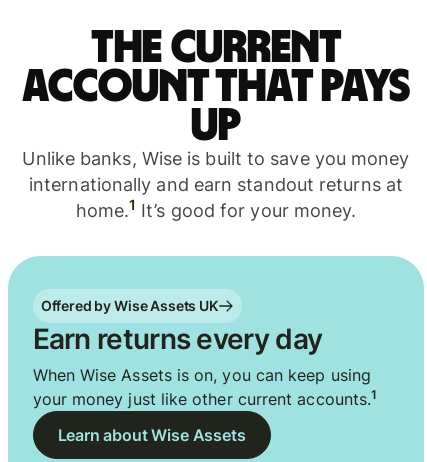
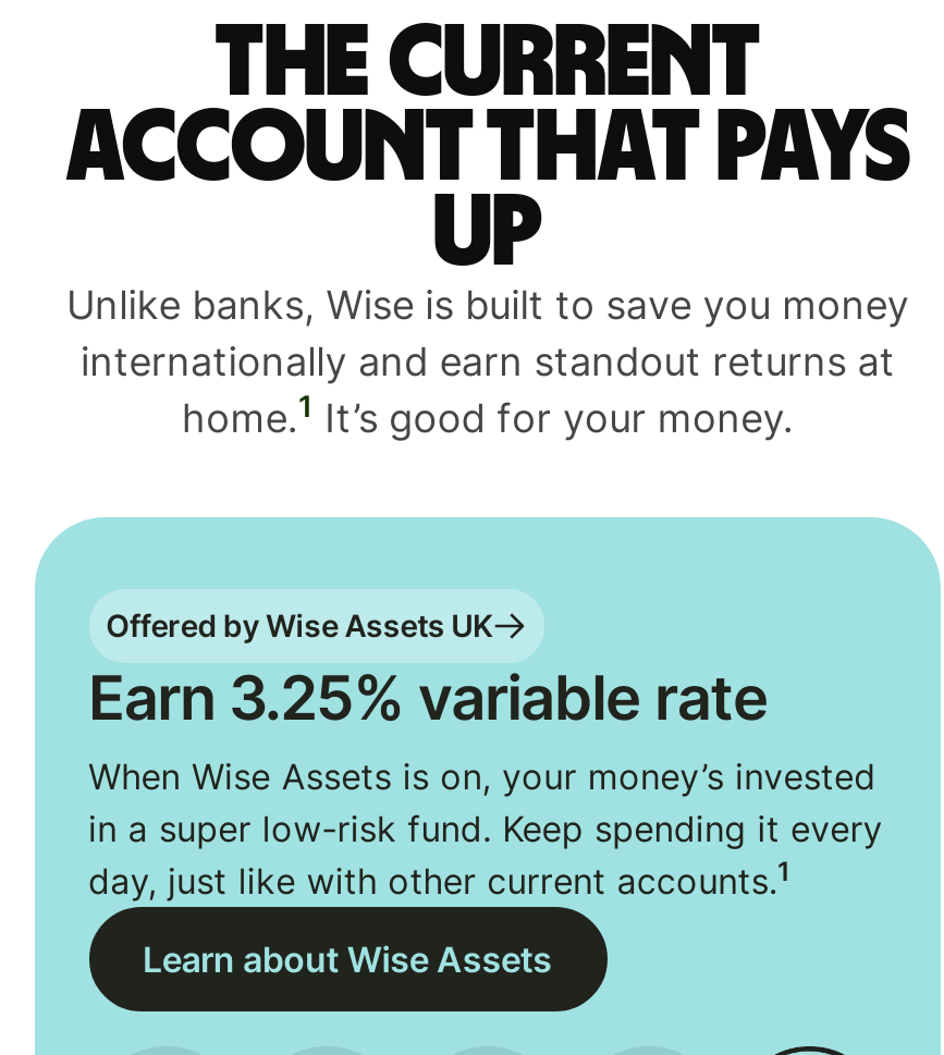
- Earn returns every day
- When Wise Assets is on, you can keep using
- your money just like other current accounts. 1
+ Earn 3.25% variable rate
+ When Wise Assets is on, your money’s invested
+ in a super low-risk fund. Keep spending it every
+ day, just like with other current accounts.1
